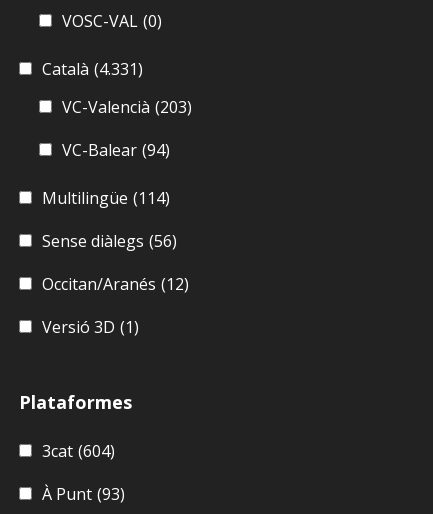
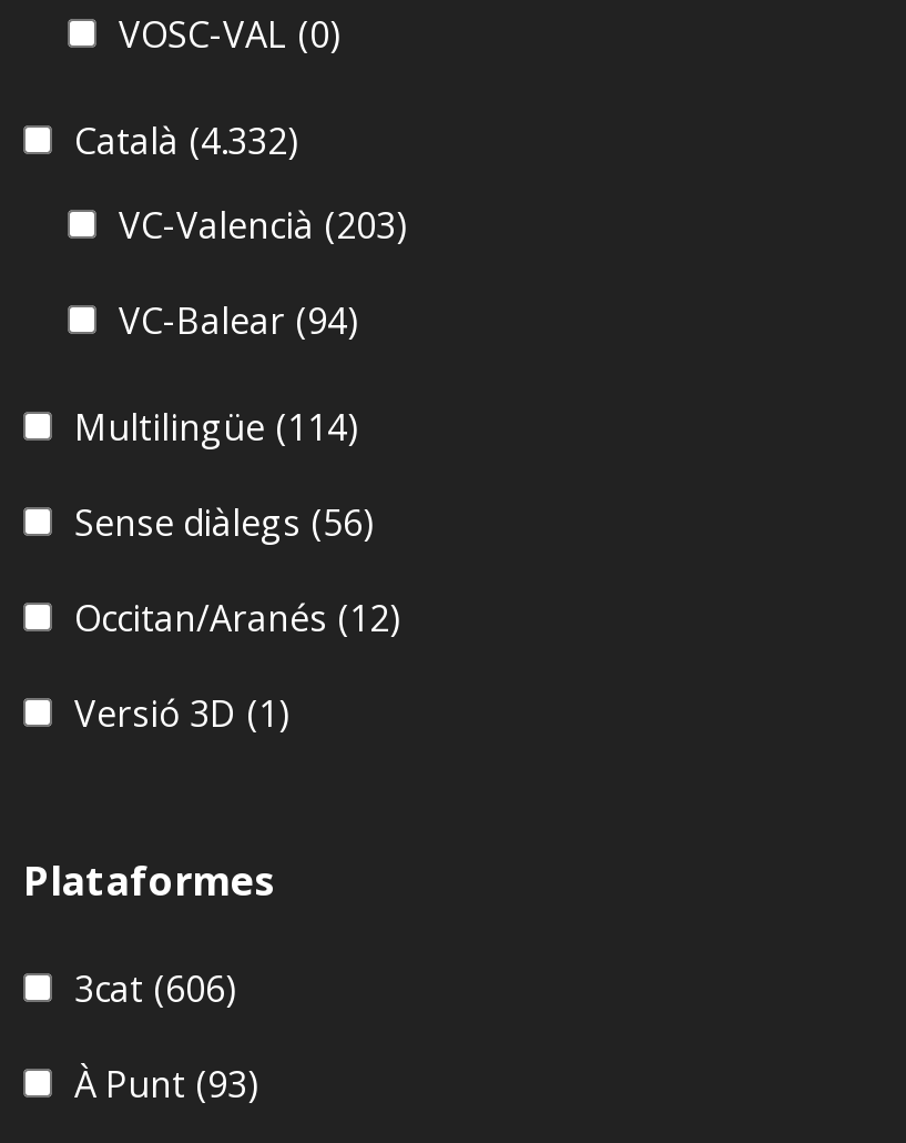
- Català (4.331)
+ Català (4.332)

- 3cat (604)
+ 3cat (606)
